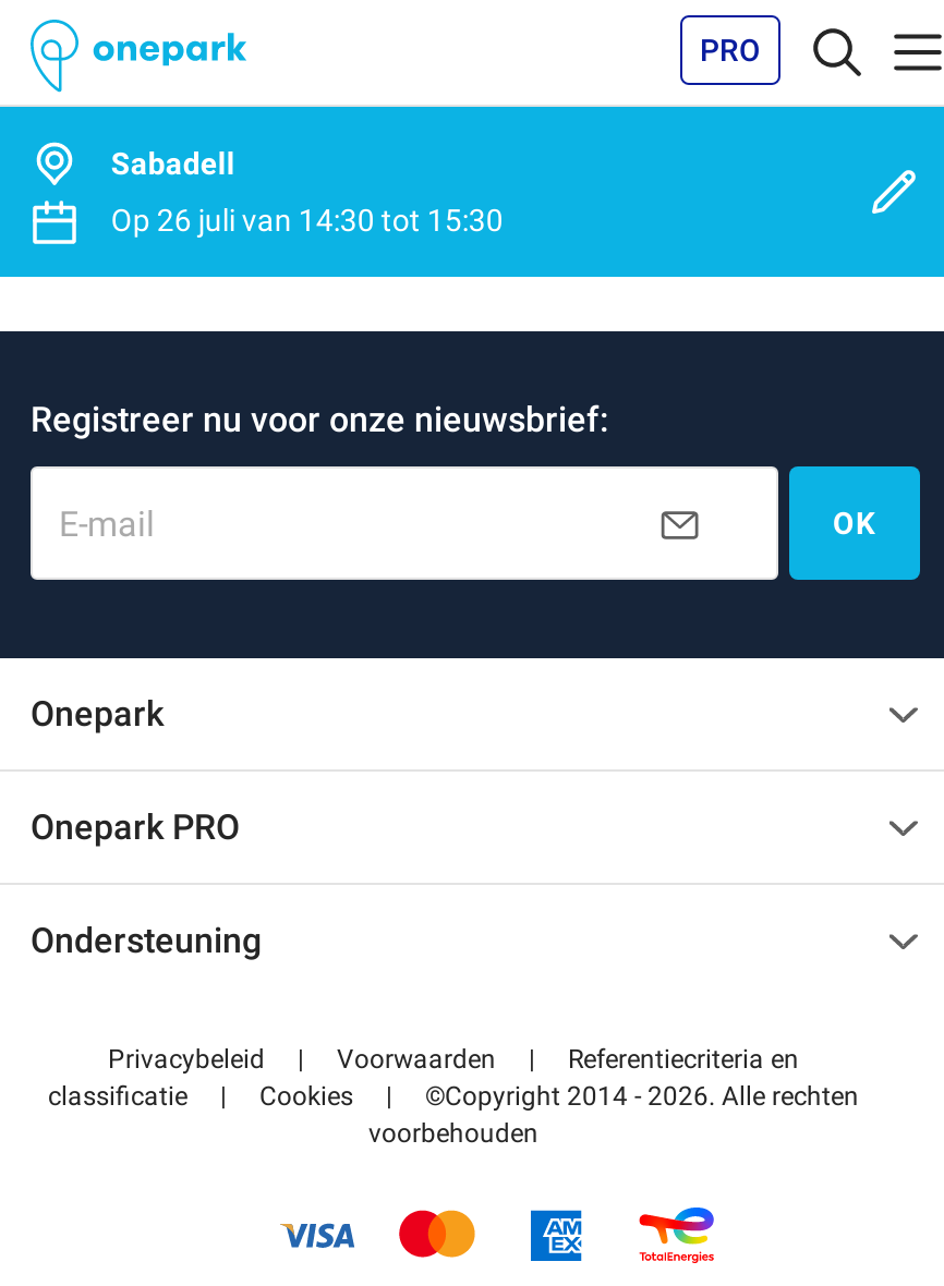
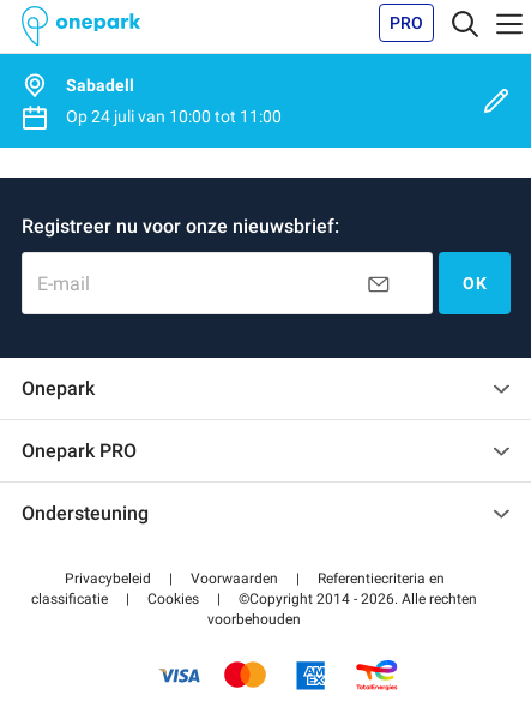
- Op 26 juli van 14:30 tot 15:30
+ Op 24 juli van 10:00 tot 11:00
